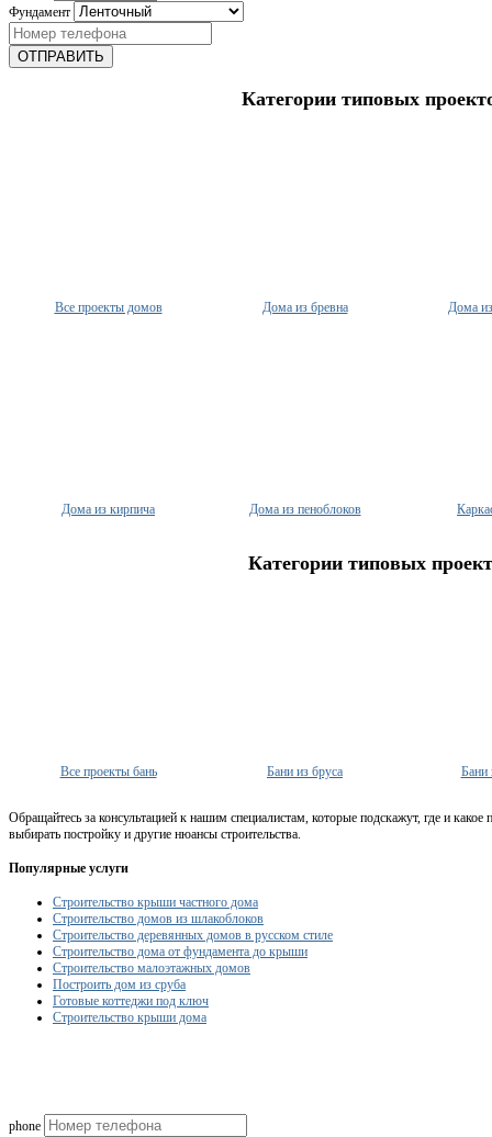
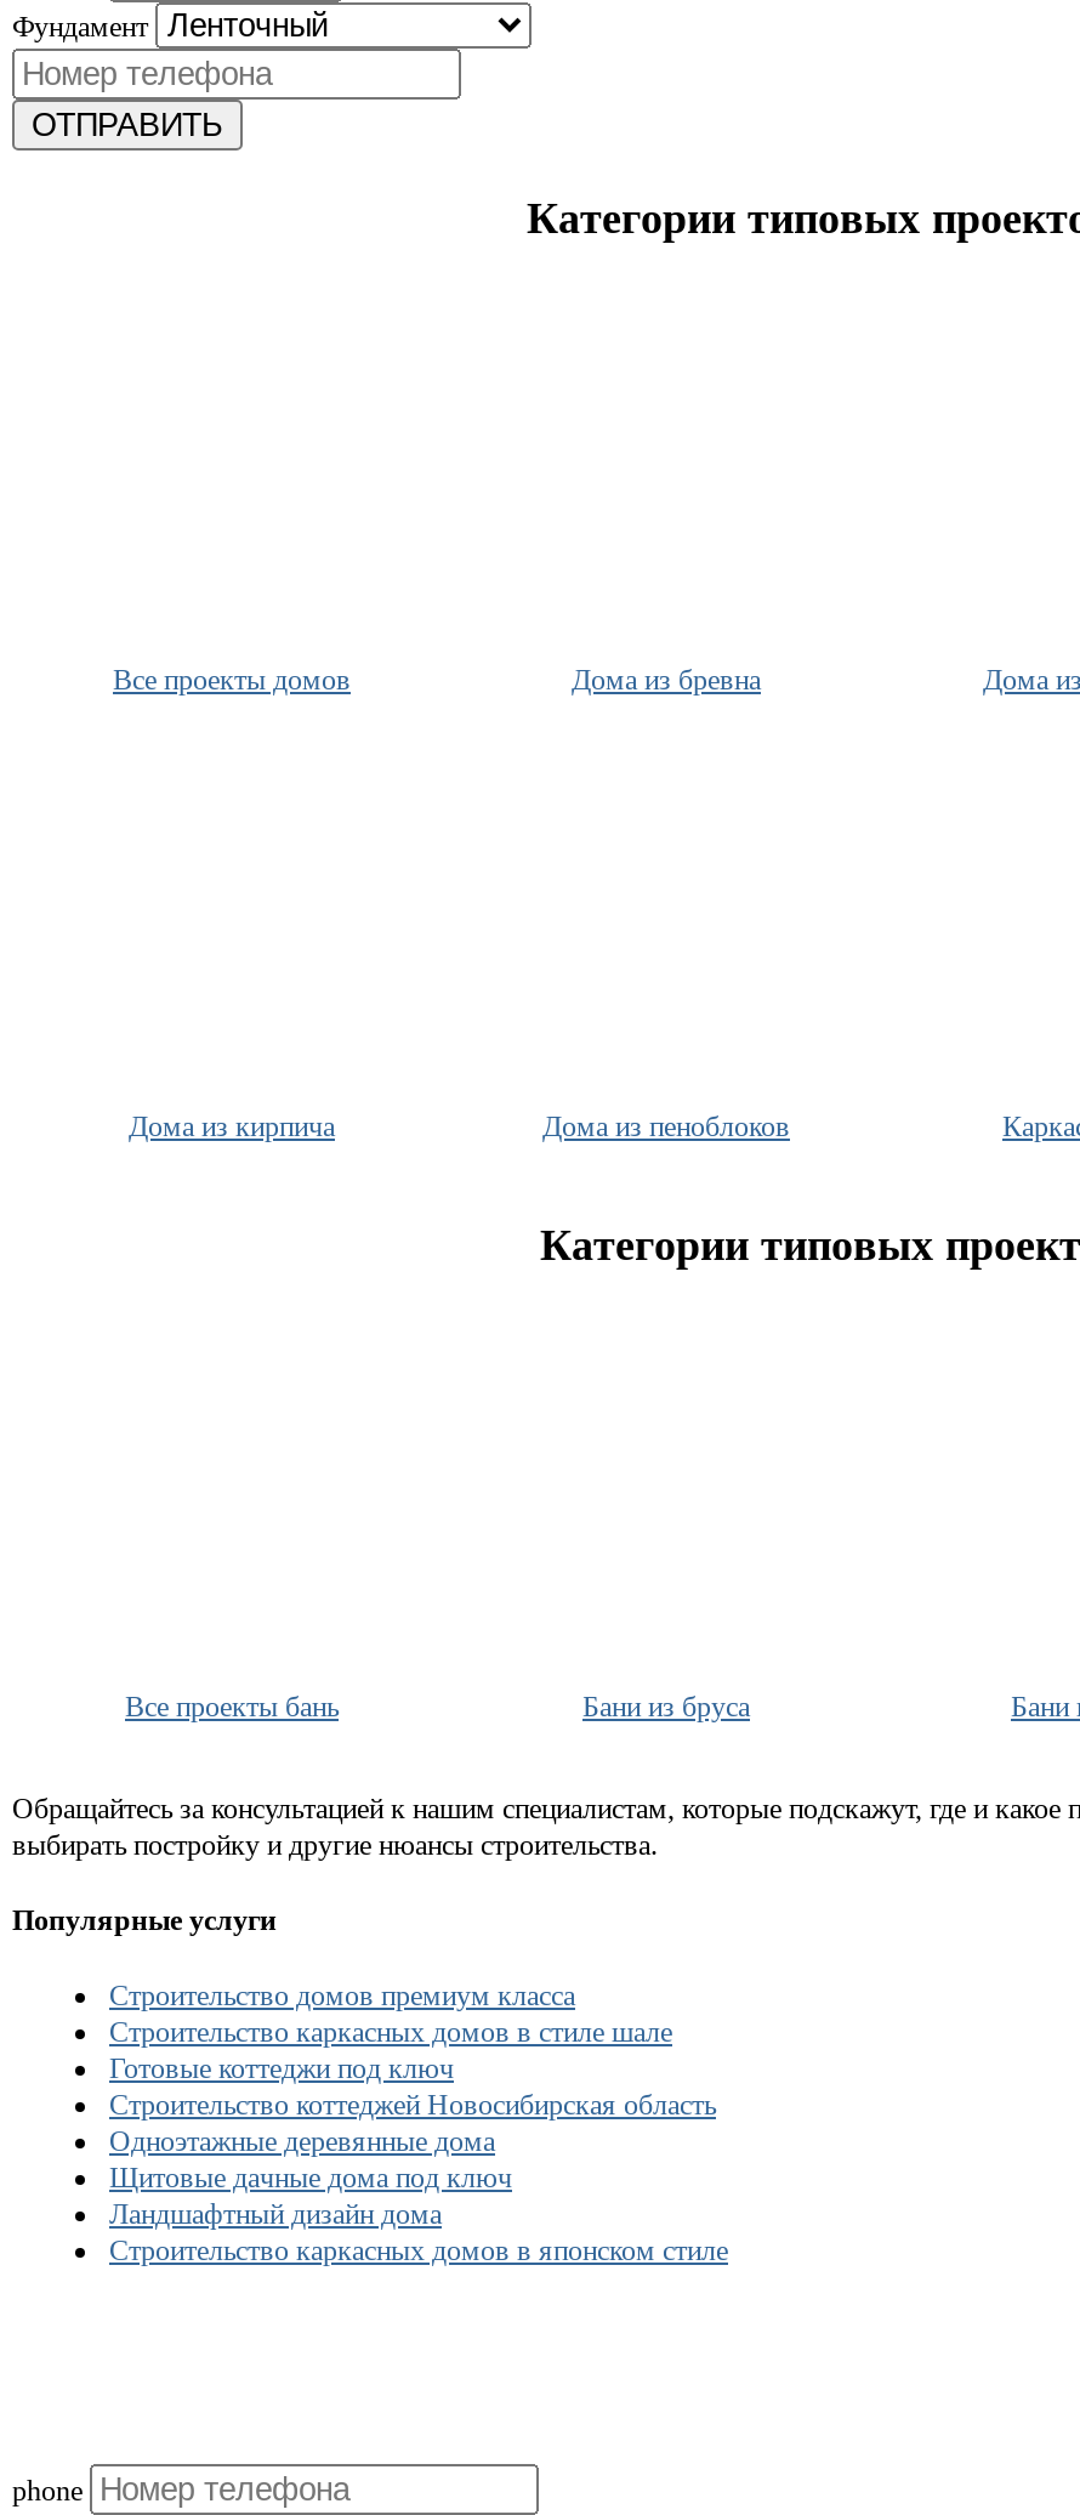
- Строительство крыши частного дома
- Строительство домов из шлакоблоков
- Строительство деревянных домов в русском стиле
- Строительство дома от фундамента до крыши
- Строительство малоэтажных домов
- Построить дом из сруба
+ Строительство домов премиум класса
+ Строительство каркасных домов в стиле шале

moved up: Готовые коттеджи под ключ

- Строительство крыши дома
+ Строительство коттеджей Новосибирская область
+ Одноэтажные деревянные дома
+ Щитовые дачные дома под ключ
+ Ландшафтный дизайн дома
+ Строительство каркасных домов в японском стиле
